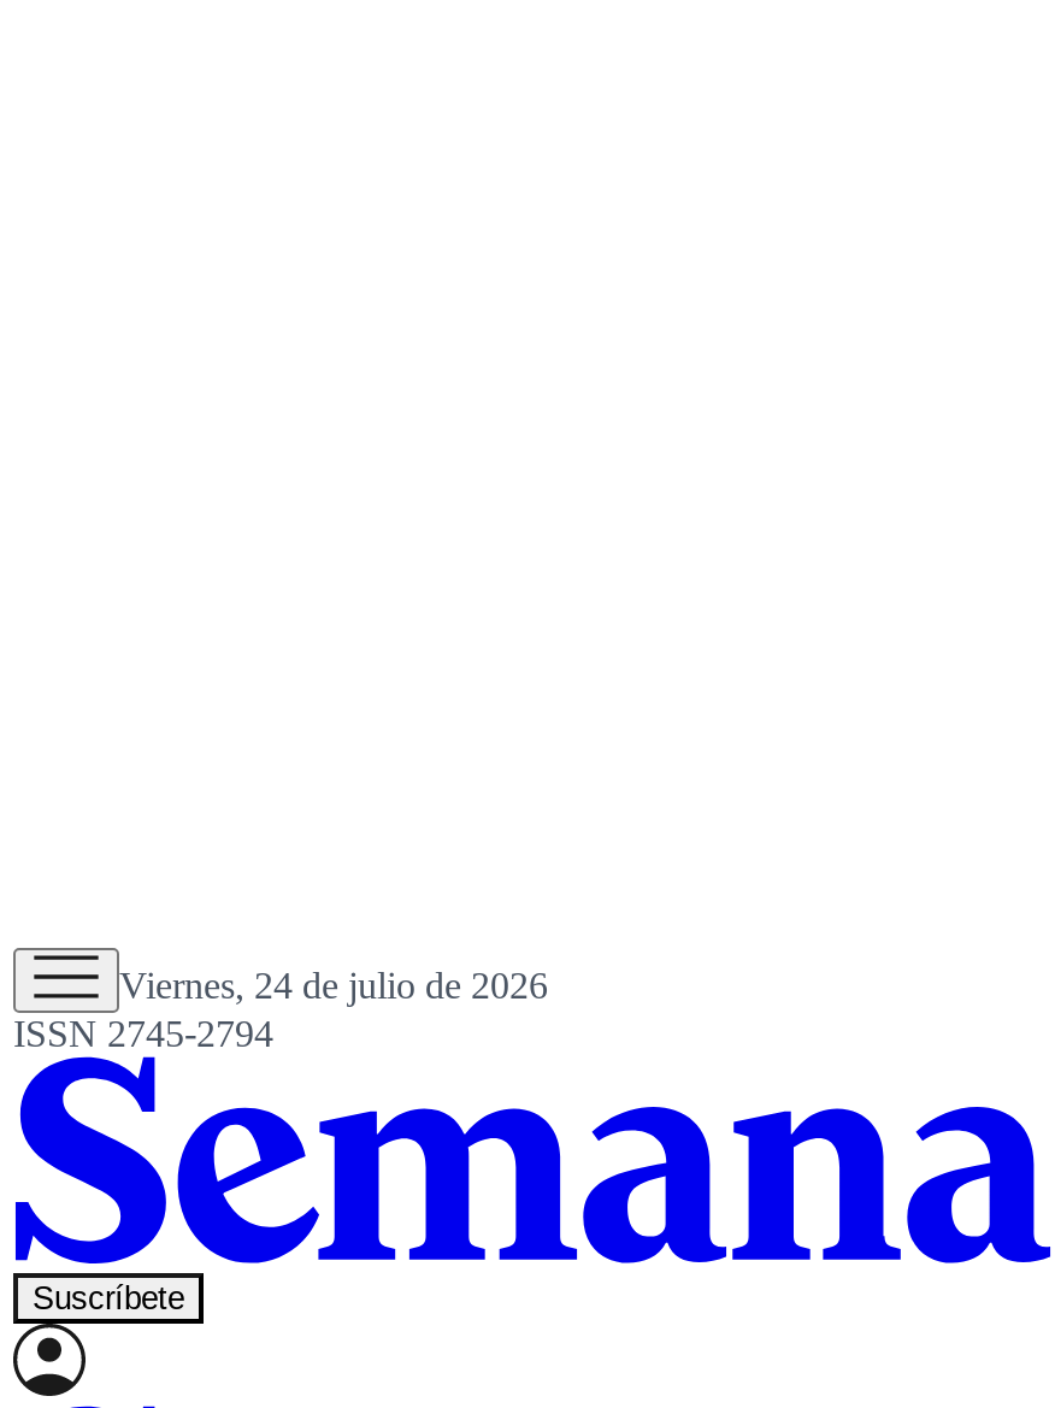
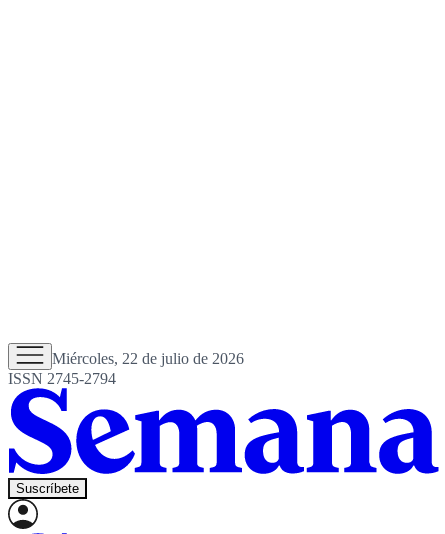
- Viernes, 24 de julio de 2026
+ Miércoles, 22 de julio de 2026
